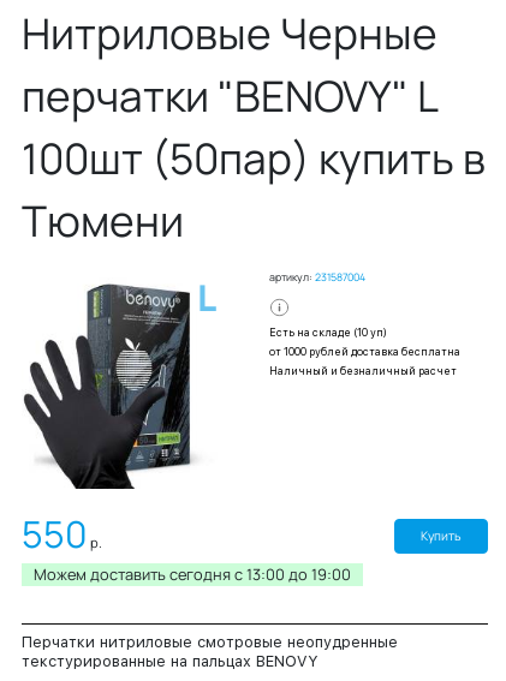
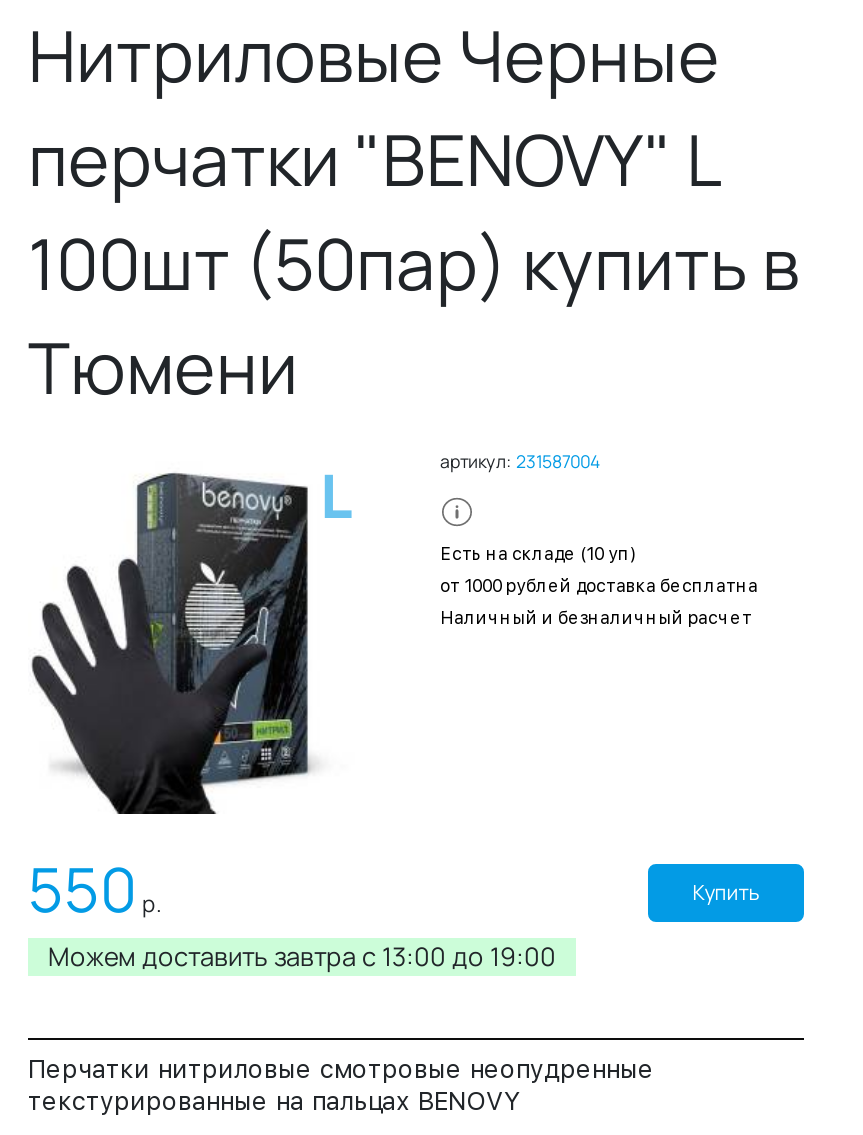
- Можем доставить сегодня c 13:00 до 19:00
+ Можем доставить завтра c 13:00 до 19:00
